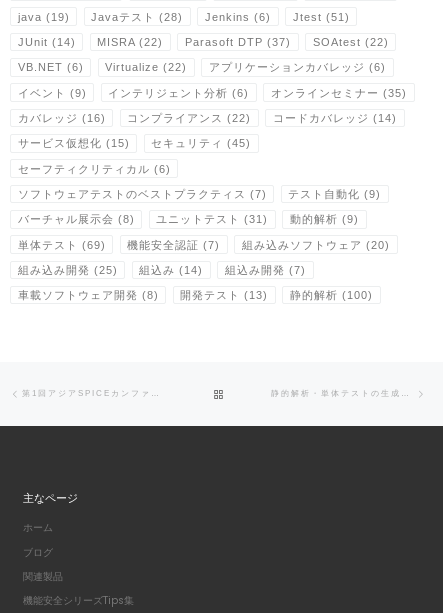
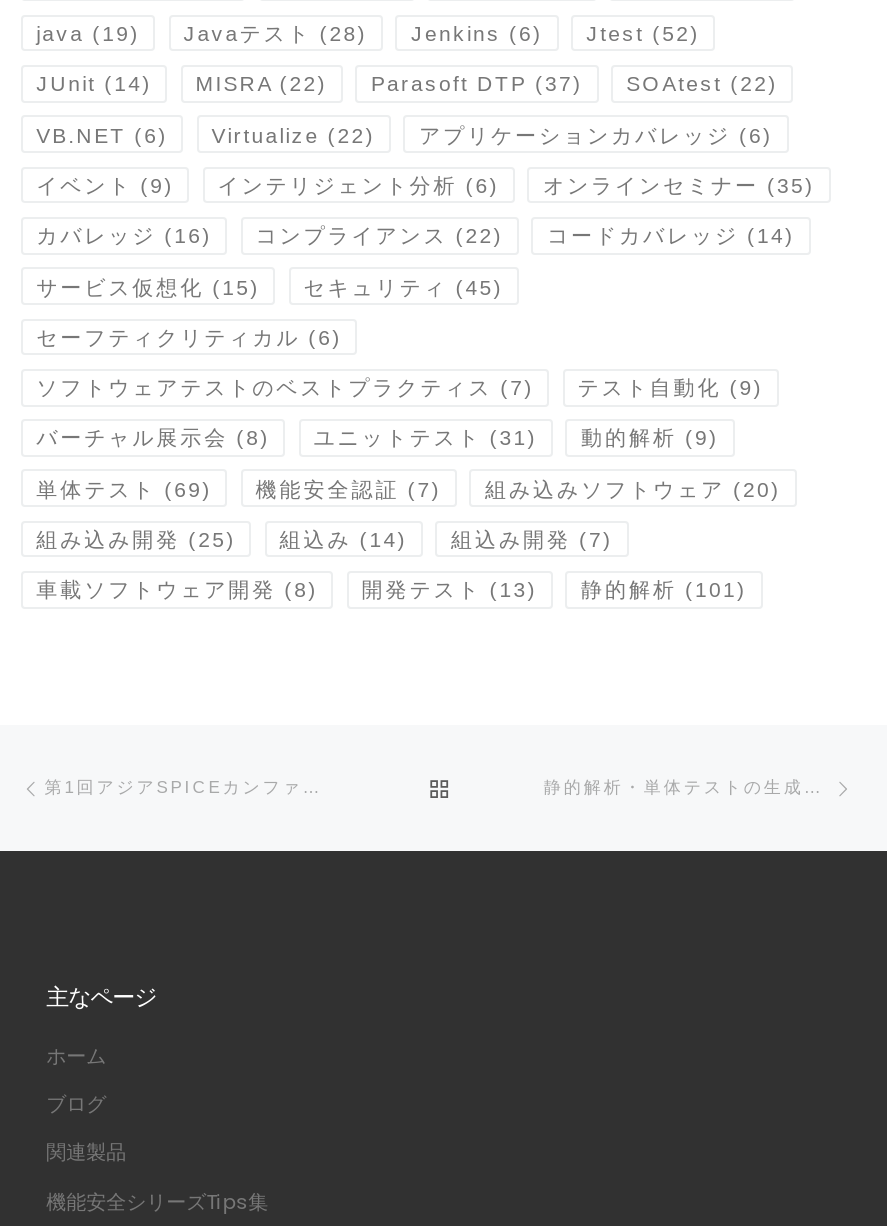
- java (19) Javaテスト(28) Jenkins (6) Jtest (51)
+ java (19) Javaテスト(28) Jenkins (6) Jtest (52)

- 車載ソフトウェア開発(8) 開発テスト(13) 静的解析(100)
+ 車載ソフトウェア開発(8) 開発テスト(13) 静的解析(101)
